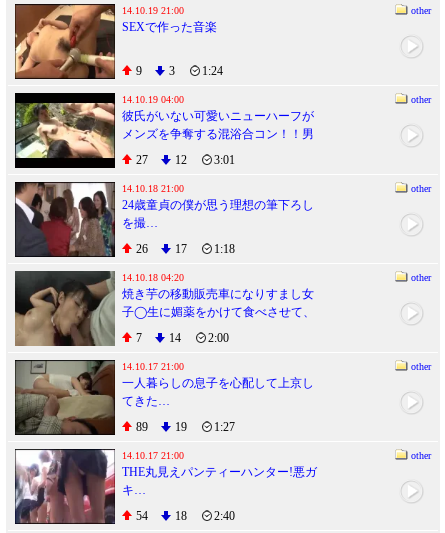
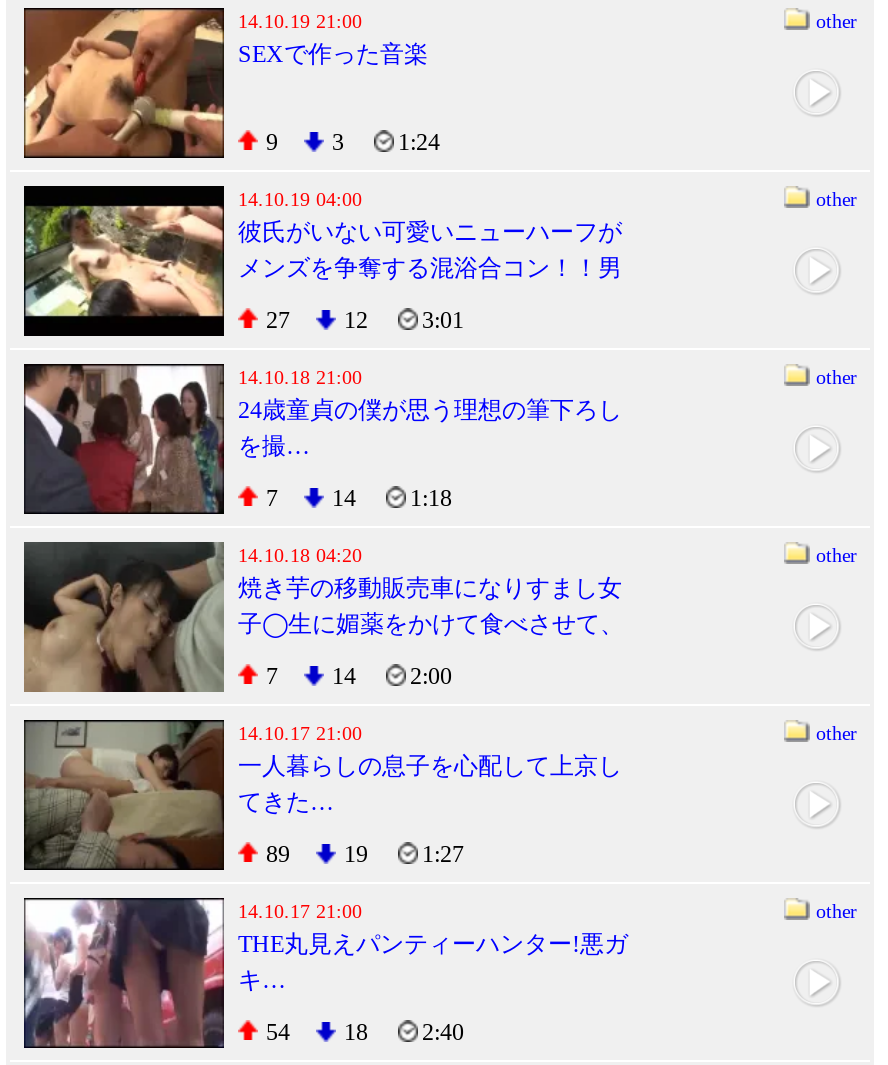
- 26
+ 7

- 17
+ 14
